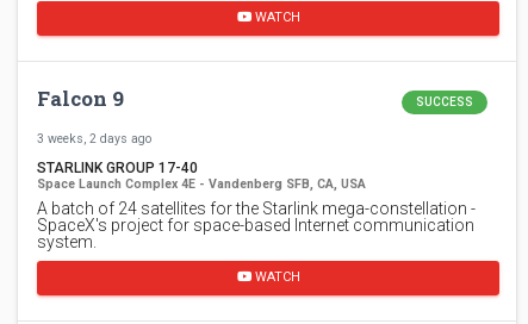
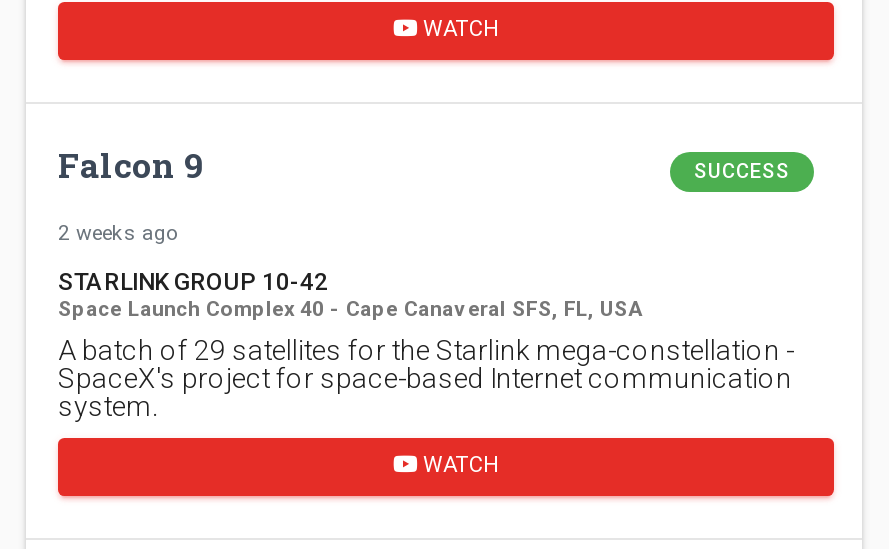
- 3 weeks, 2 days ago
+ 2 weeks ago

- STARLINK GROUP 17-40
- Space Launch Complex 4E - Vandenberg SFB, CA, USA
- A batch of 24 satellites for the Starlink mega-constellation -
+ STARLINK GROUP 10-42
+ Space Launch Complex 40 - Cape Canaveral SFS, FL, USA
+ A batch of 29 satellites for the Starlink mega-constellation -
